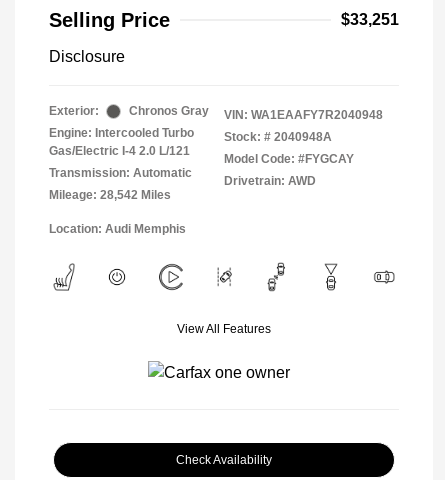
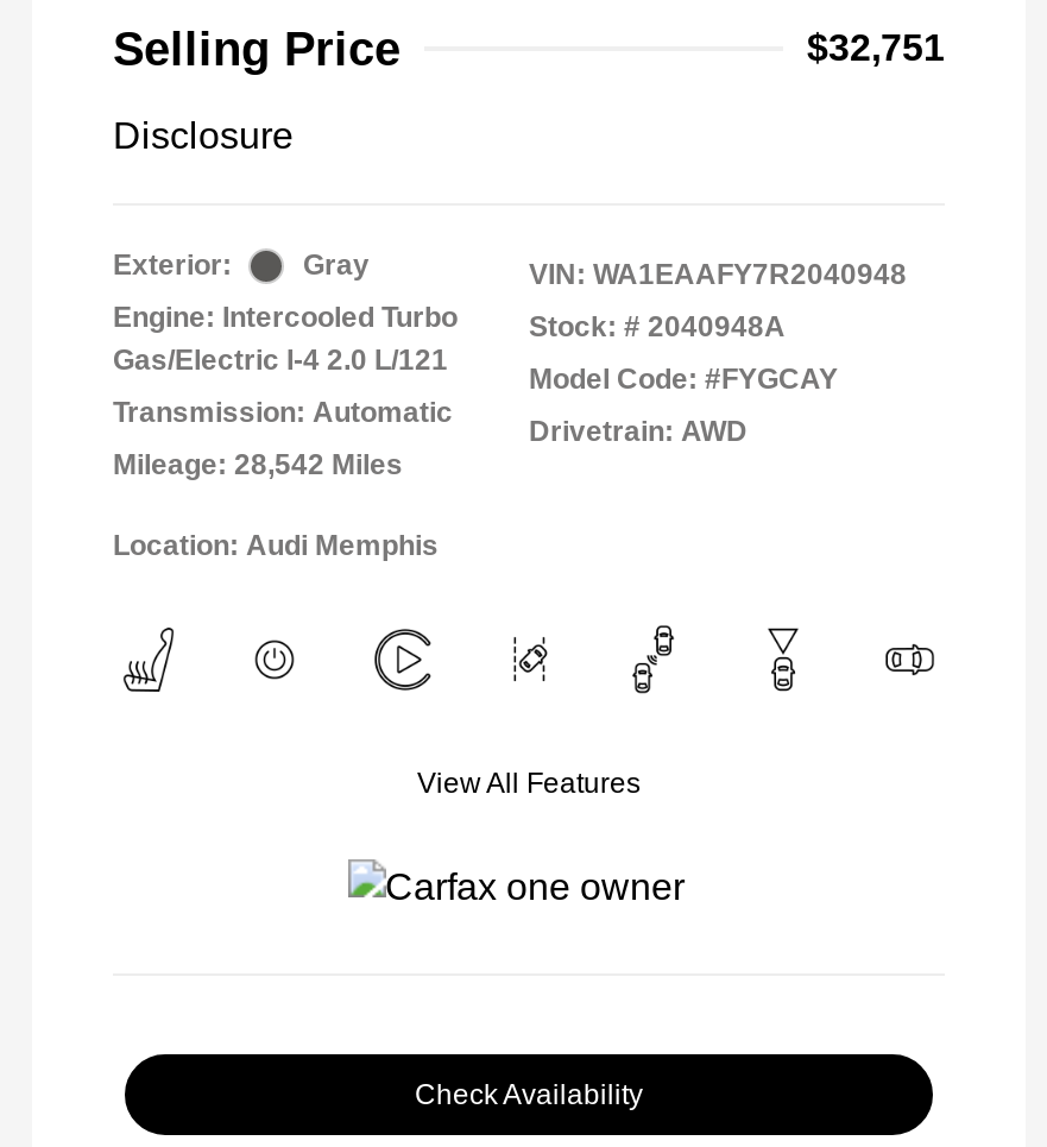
- $33,251
+ $32,751

- Chronos Gray
+ Gray
